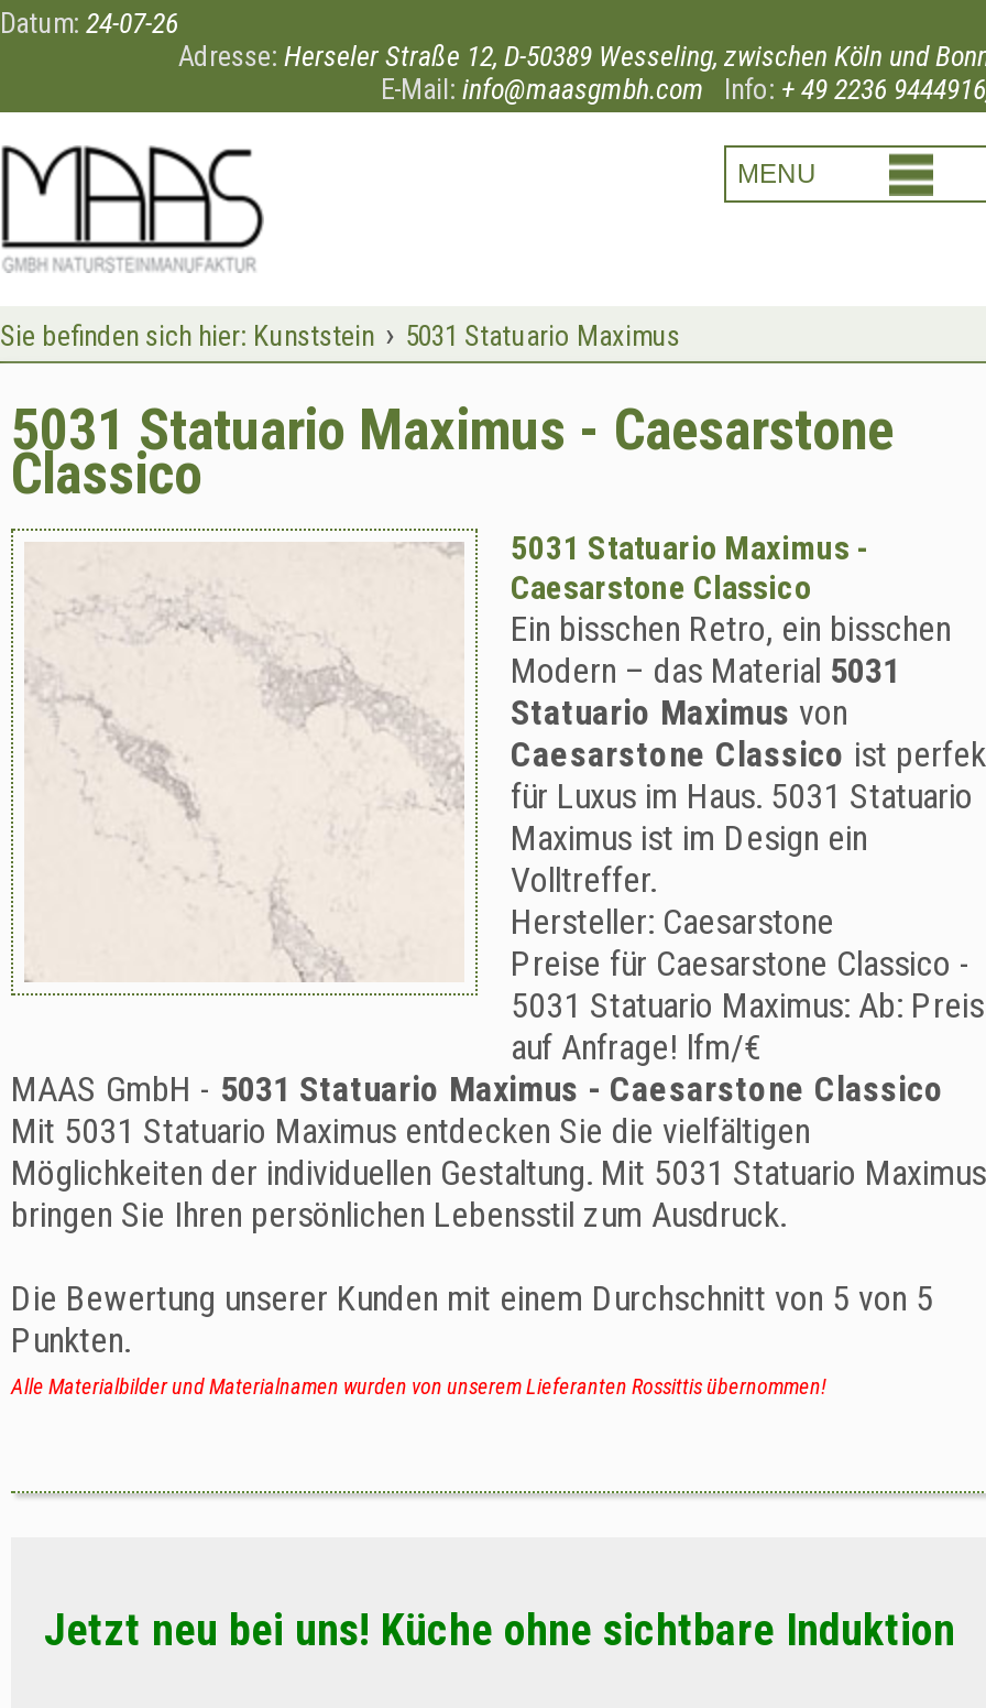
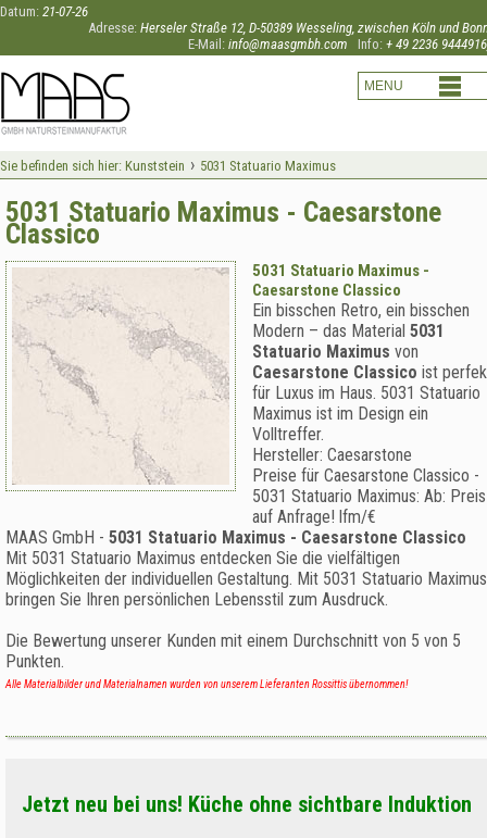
- Datum: 24-07-26
+ Datum: 21-07-26
